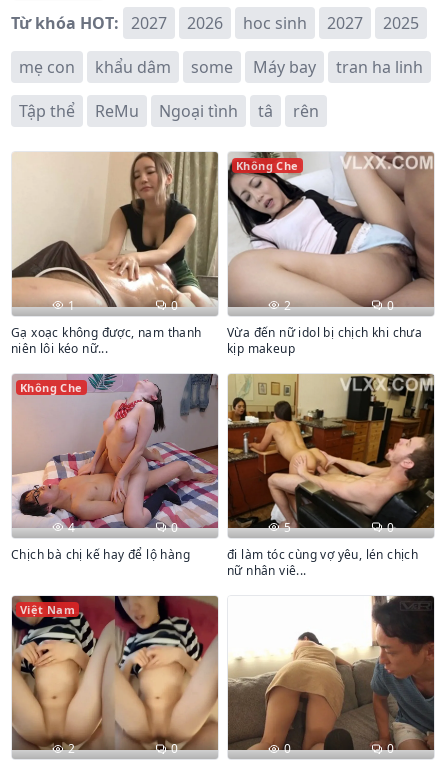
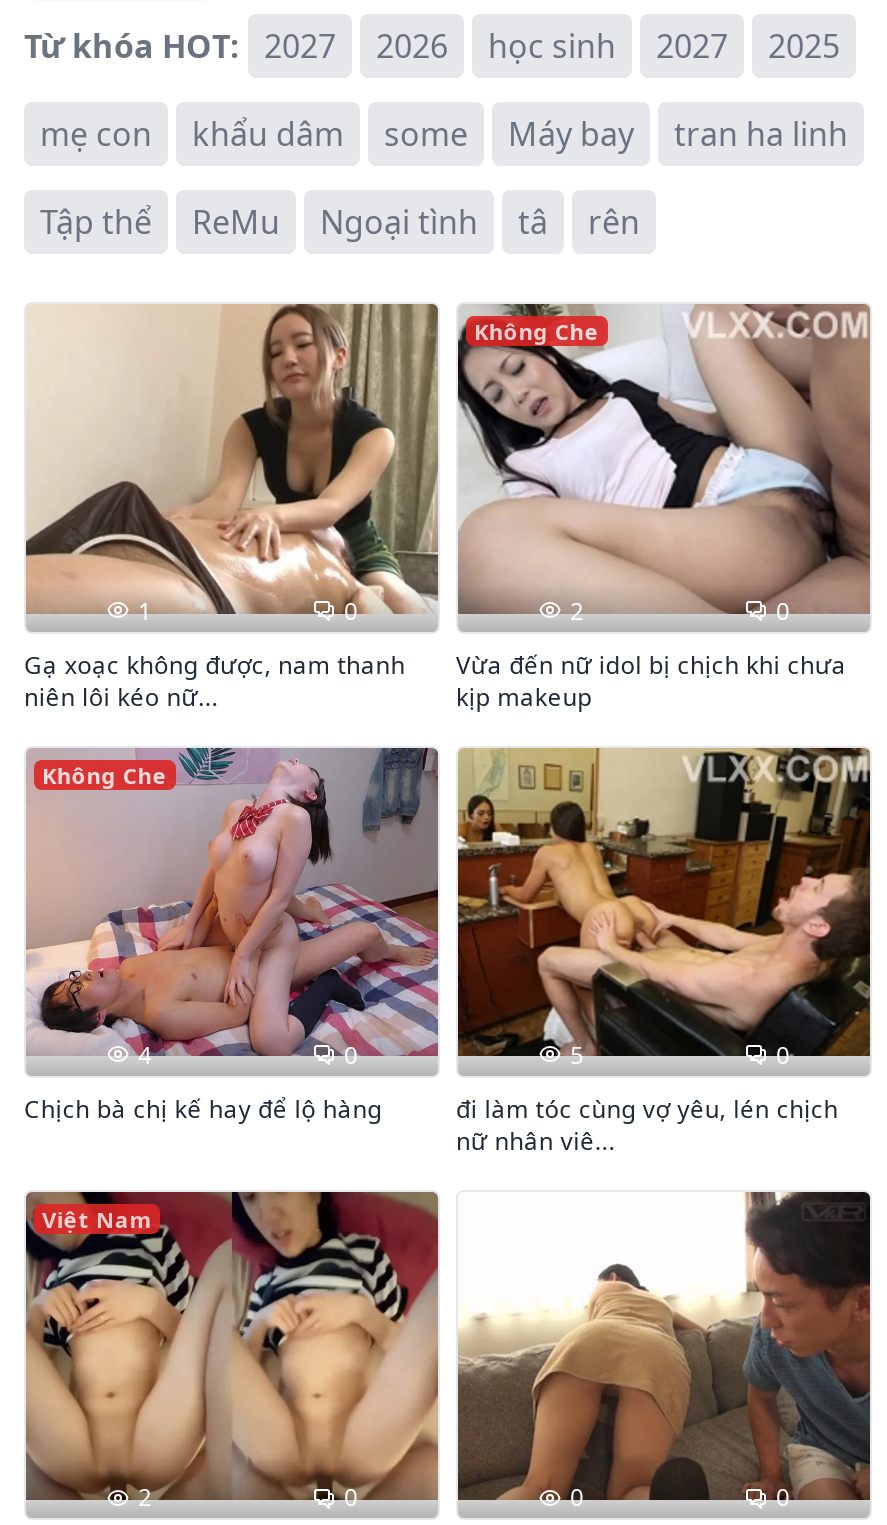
- hoc sinh
+ học sinh
